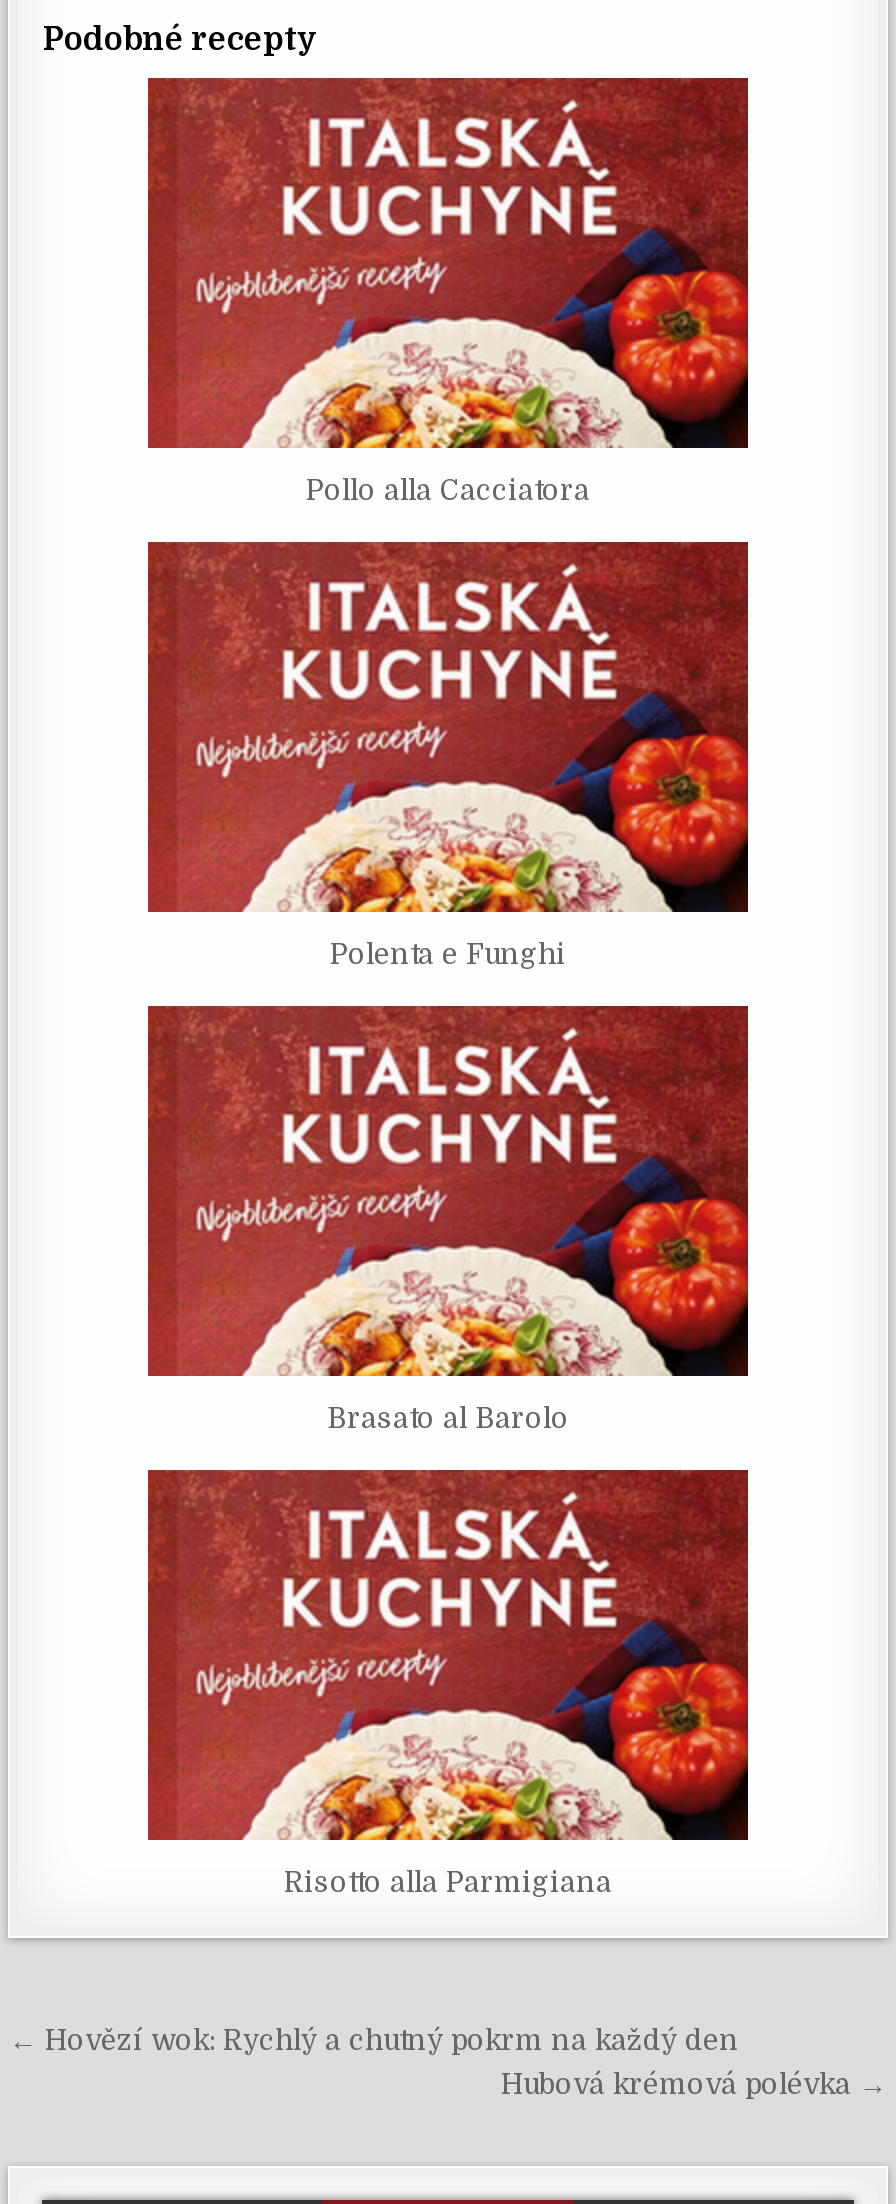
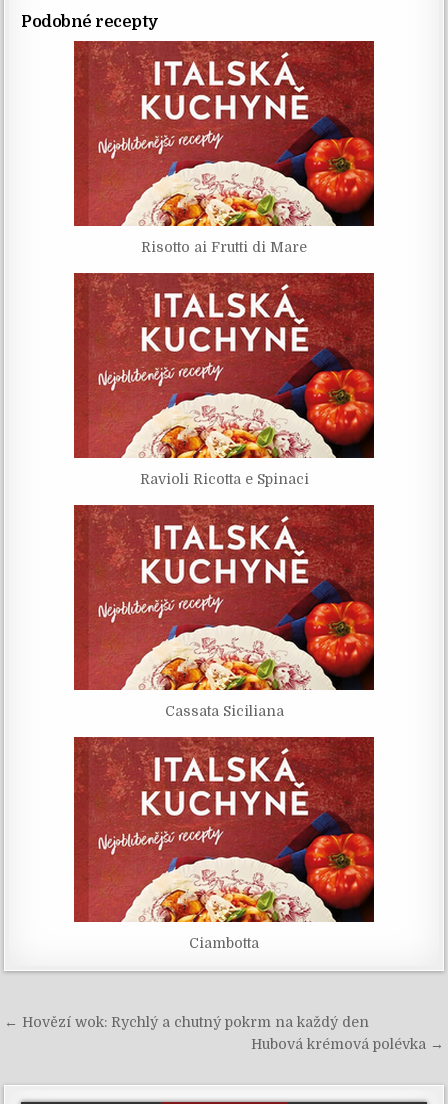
- Pollo alla Cacciatora
+ Risotto ai Frutti di Mare

- Polenta e Funghi
+ Ravioli Ricotta e Spinaci

- Brasato al Barolo
+ Cassata Siciliana

- Risotto alla Parmigiana
+ Ciambotta
